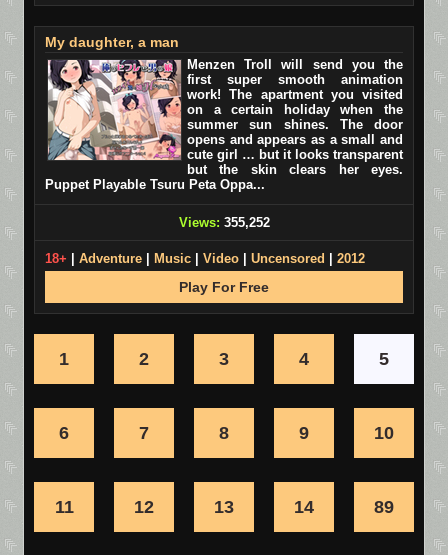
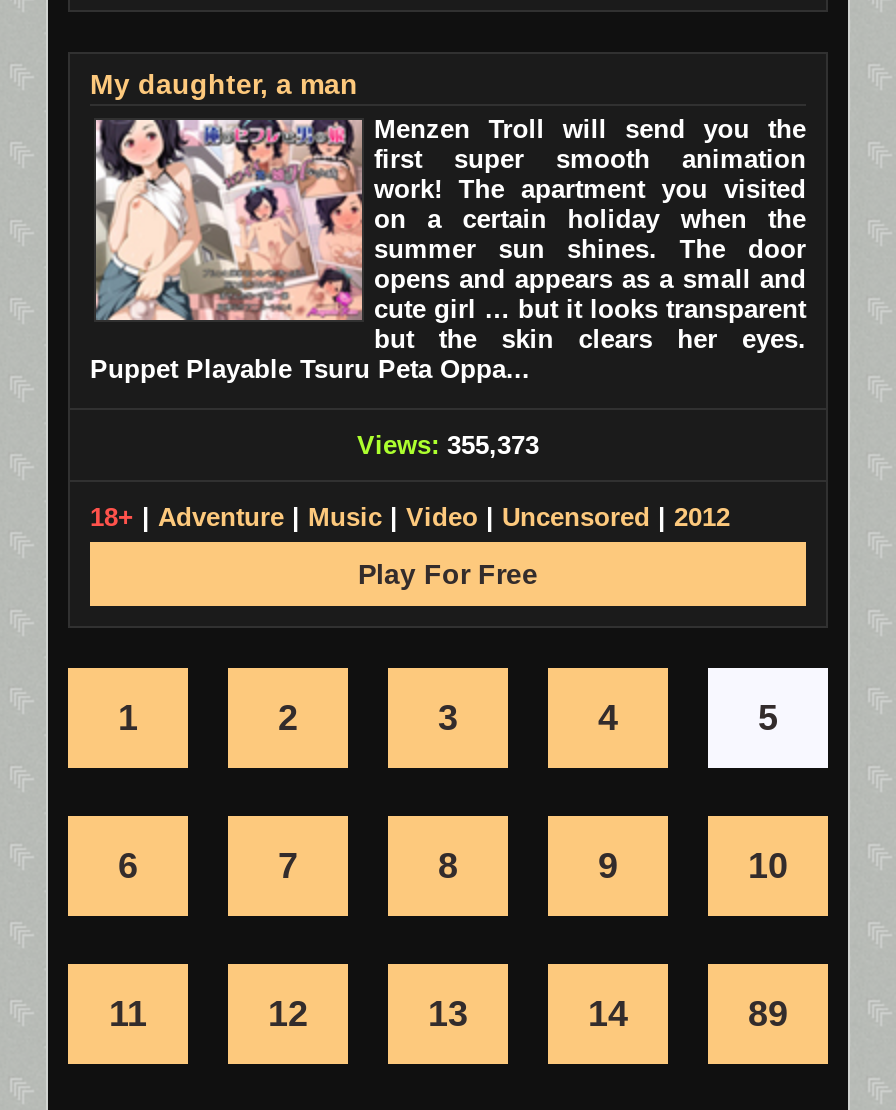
- Views: 355,252
+ Views: 355,373
